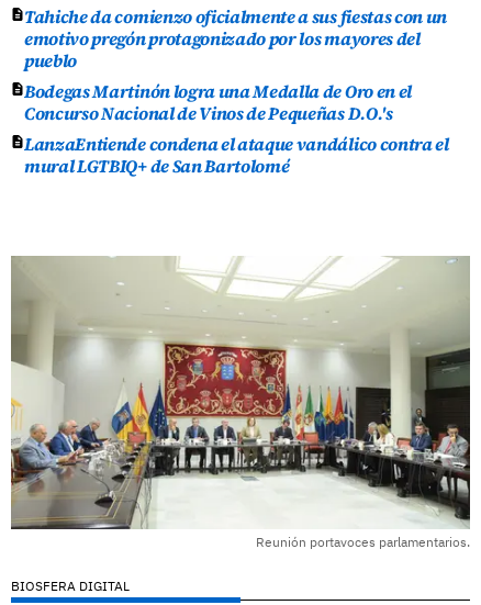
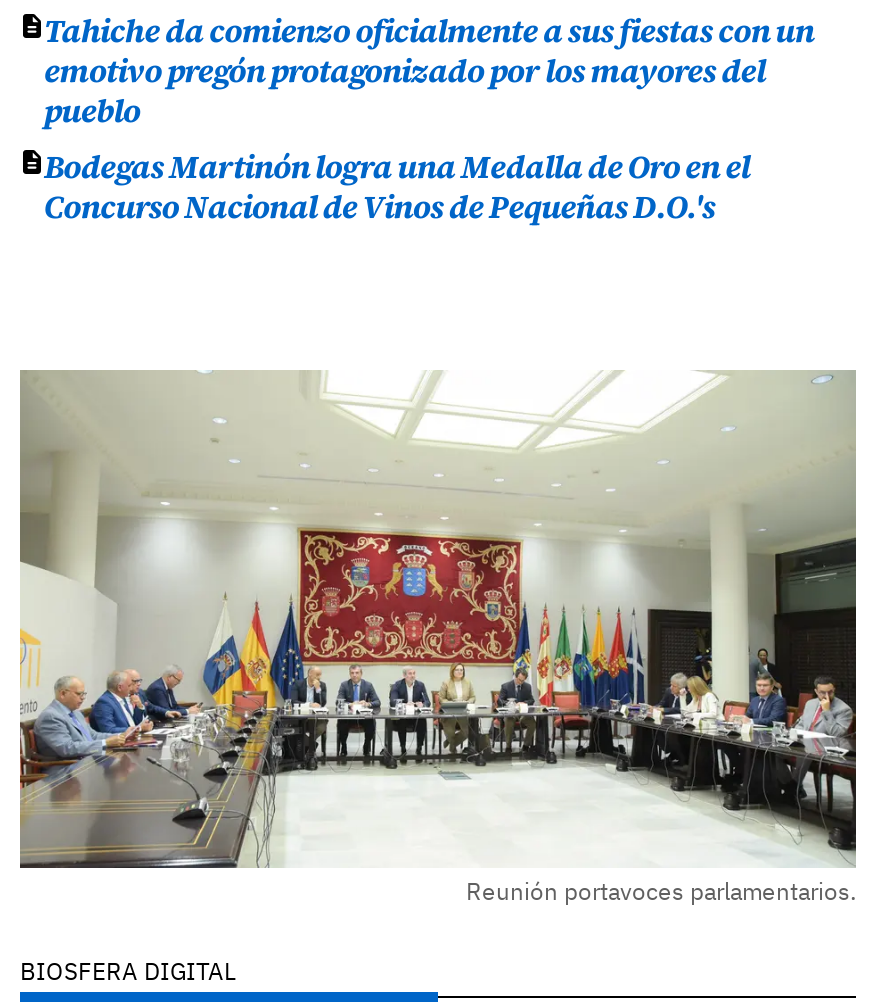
- LanzaEntiende condena el ataque vandálico contra el
- mural LGTBIQ+ de San Bartolomé
